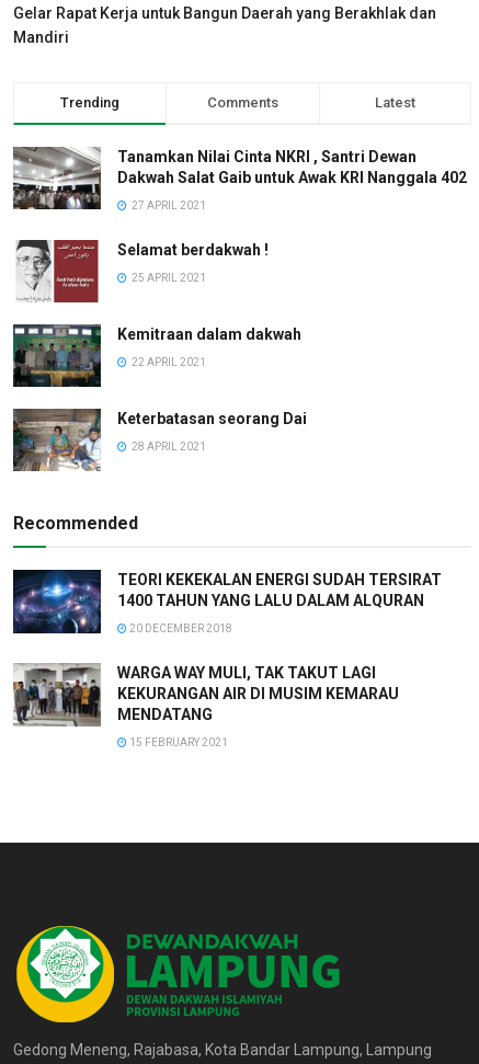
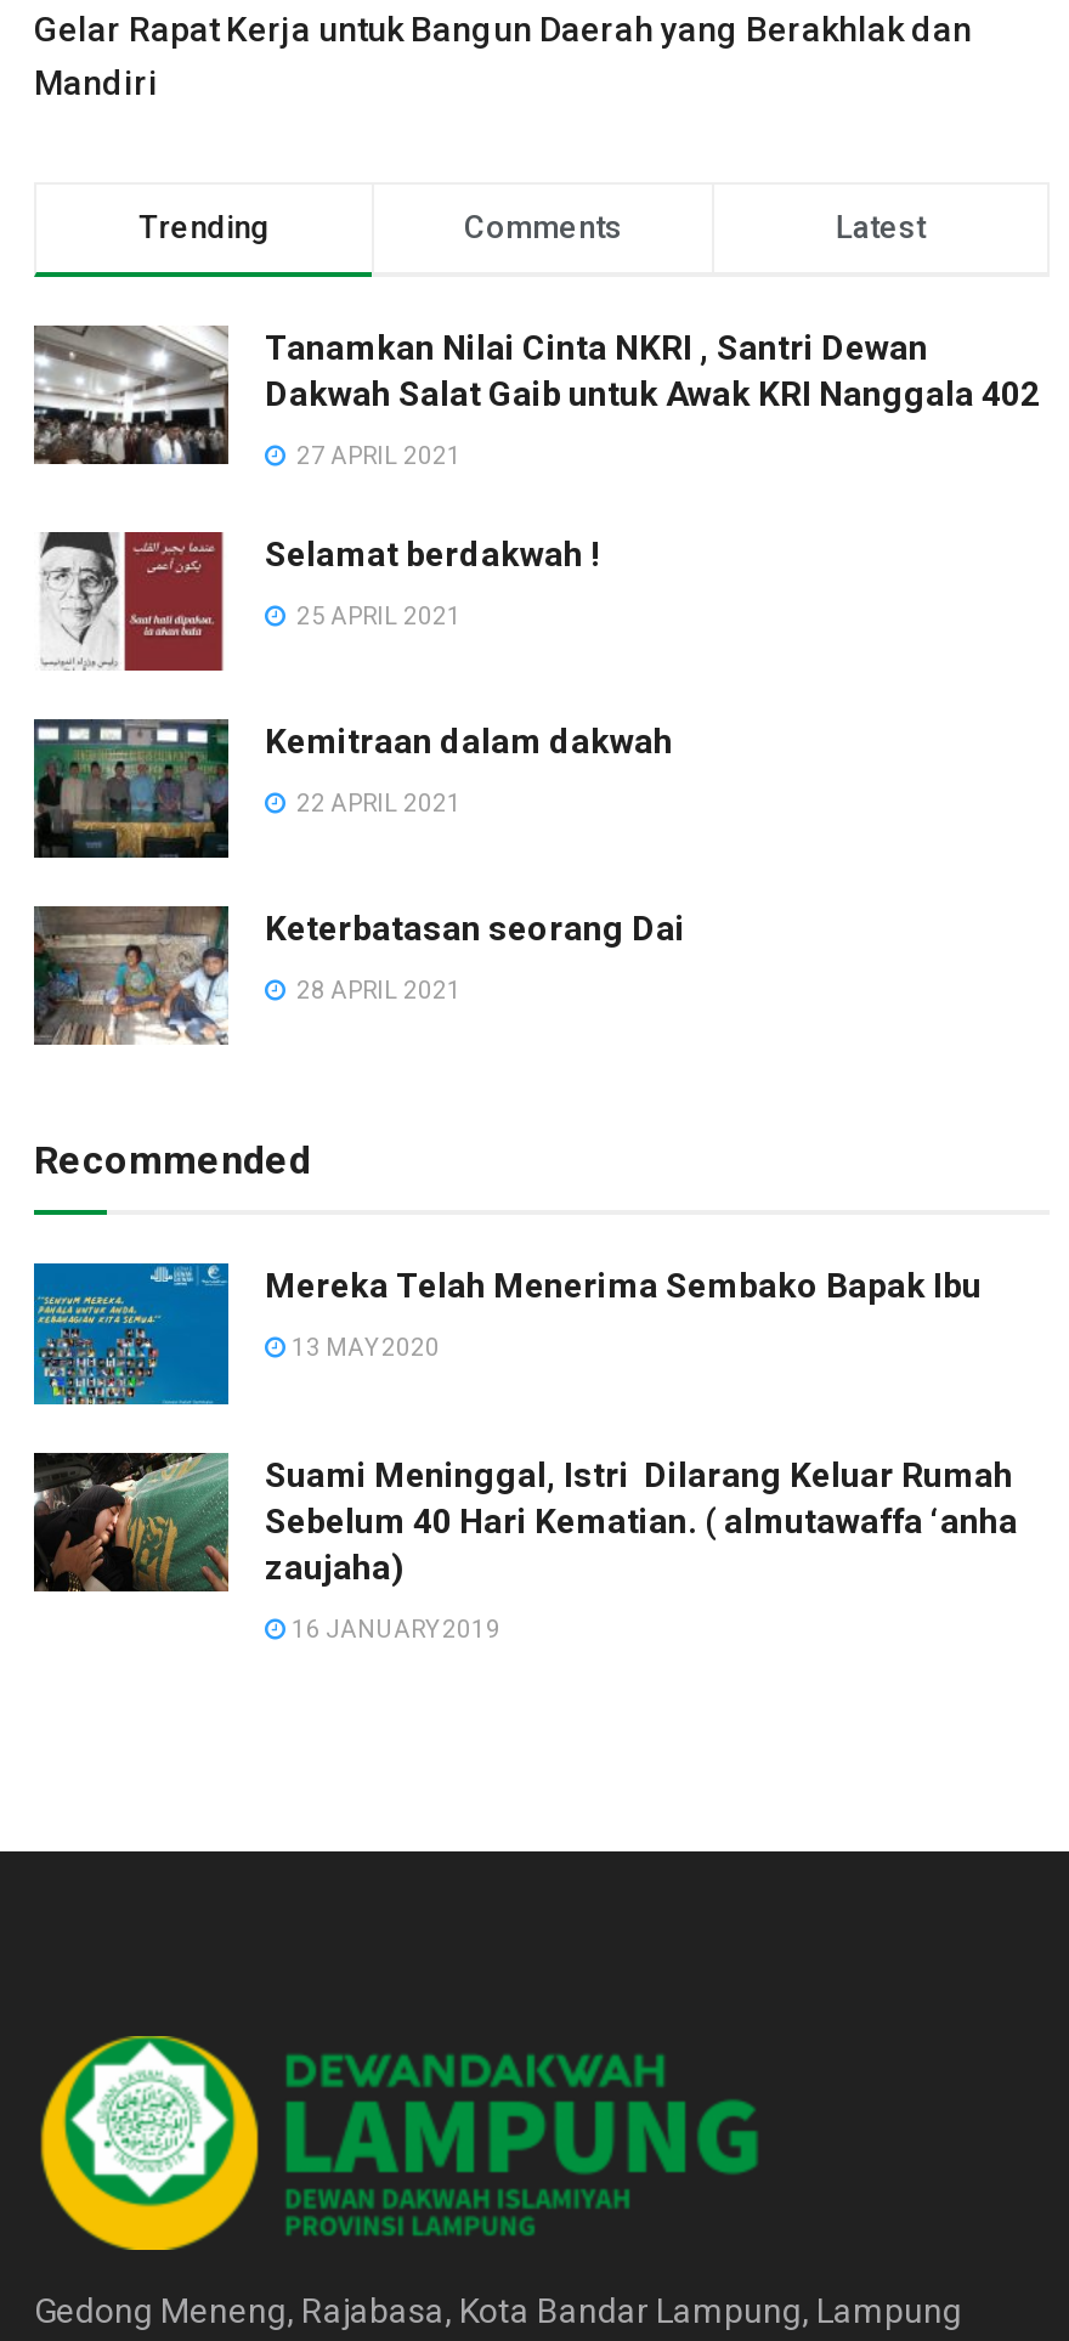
- [image]
- TEORI KEKEKALAN ENERGI SUDAH TERSIRAT
- 1400 TAHUN YANG LALU DALAM ALQURAN
+ [image]
+ Mereka Telah Menerima Sembako Bapak Ibu

- 20 DECEMBER 2018
+ 13 MAY 2020

- [image]
- WARGA WAY MULI, TAK TAKUT LAGI
- KEKURANGAN AIR DI MUSIM KEMARAU
- MENDATANG
+ [image]
+ Suami Meninggal, Istri Dilarang Keluar Rumah
+ Sebelum 40 Hari Kematian. ( almutawaffa ‘anha
+ zaujaha)

- 15 FEBRUARY 2021
+ 16 JANUARY 2019
